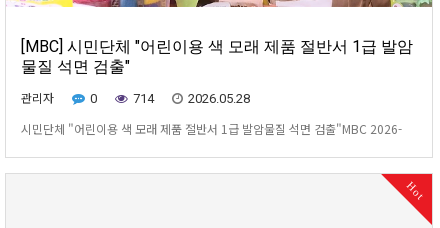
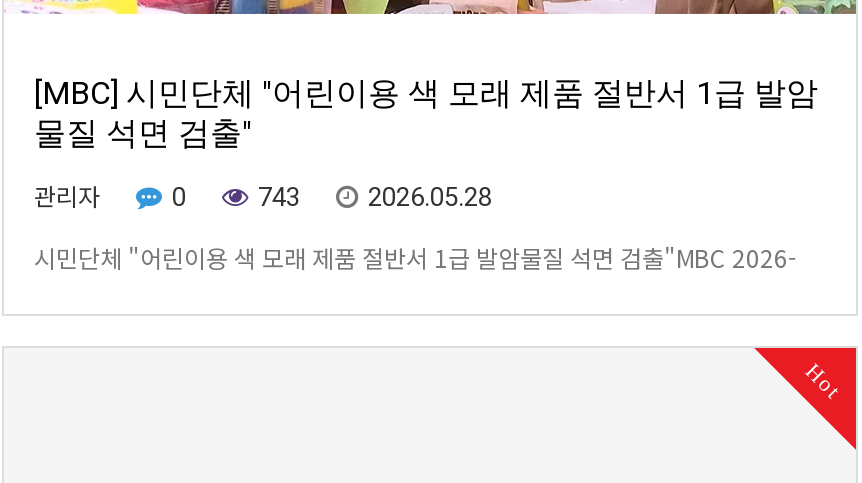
- 0 714 2026.05.28
+ 0 743 2026.05.28
